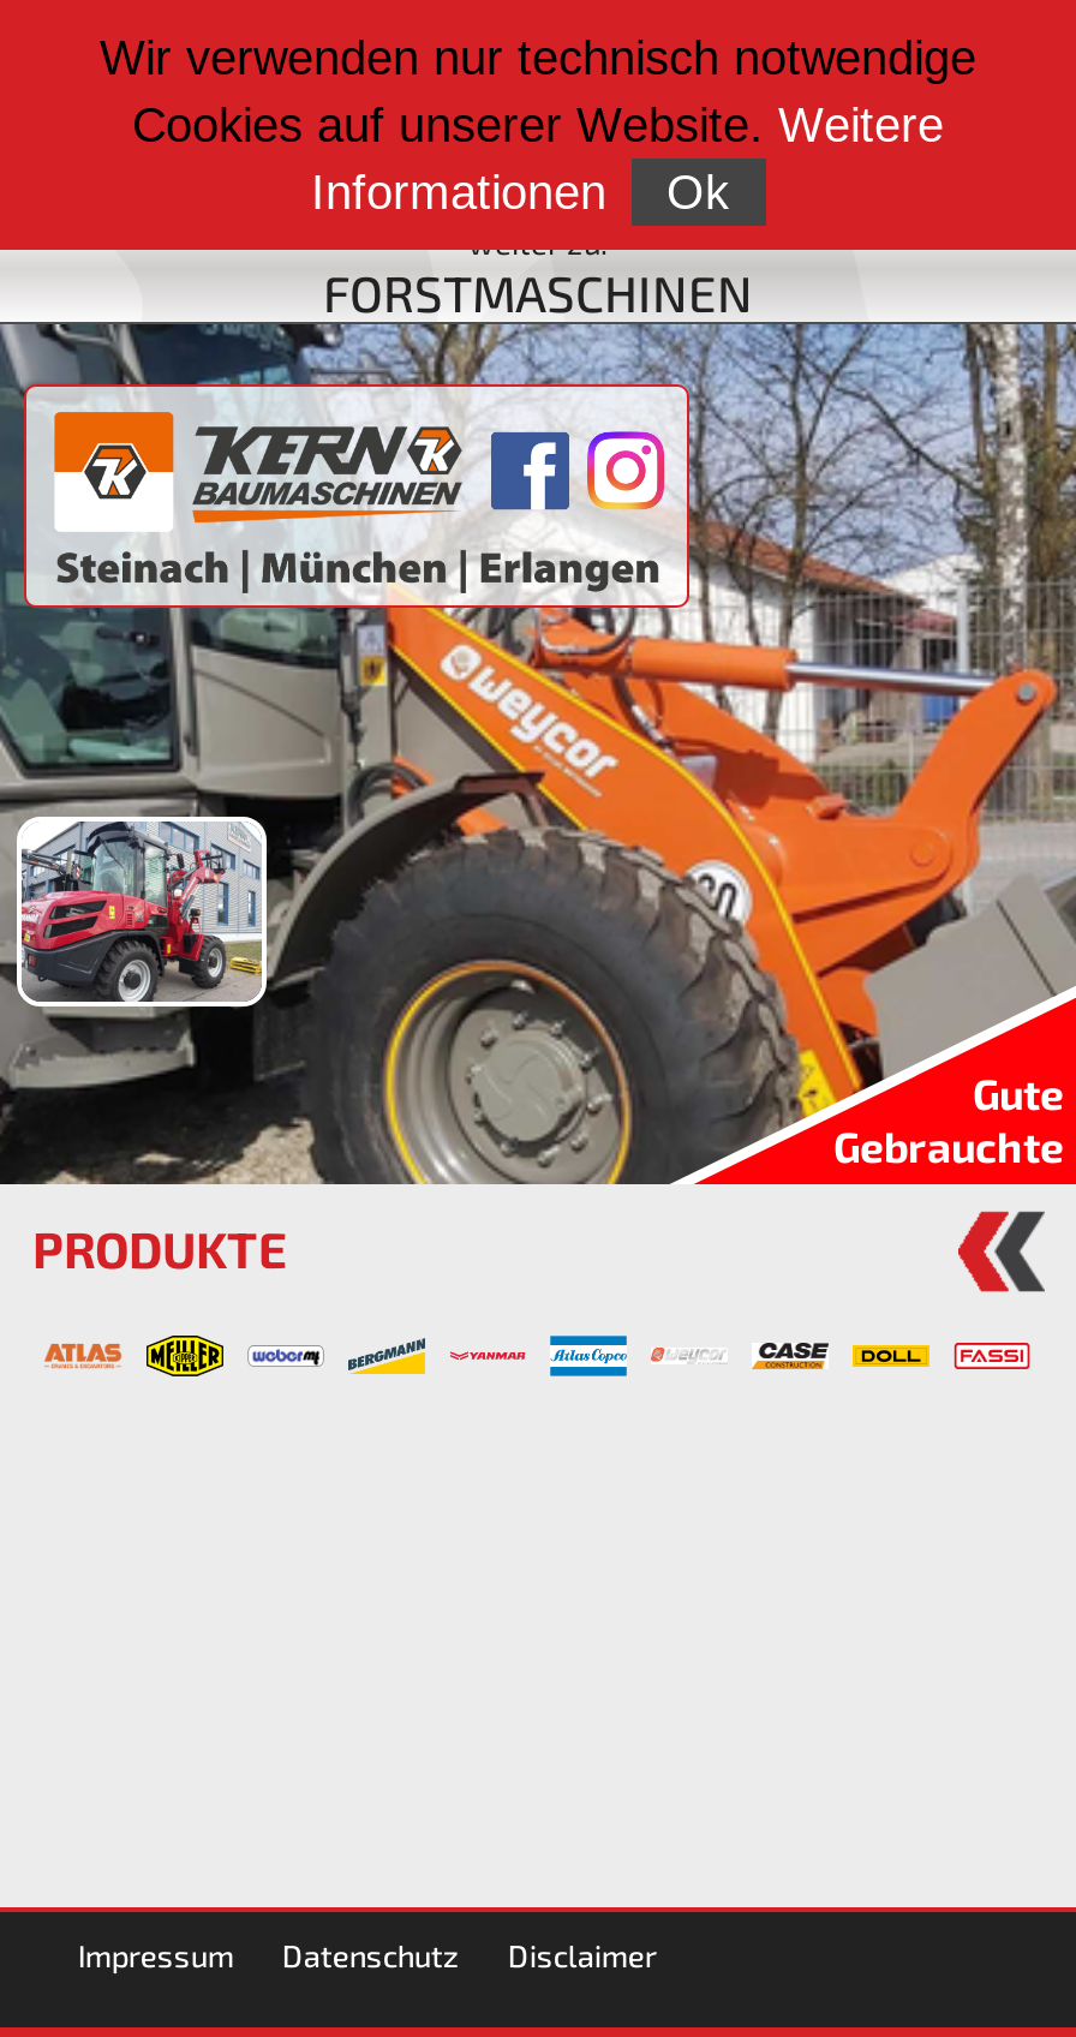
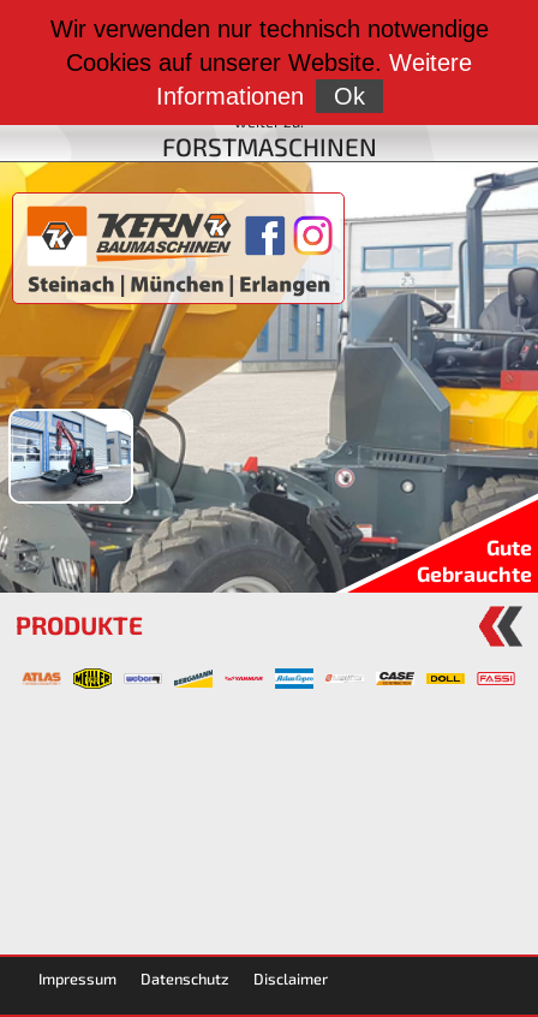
- [image]
+ [image]
